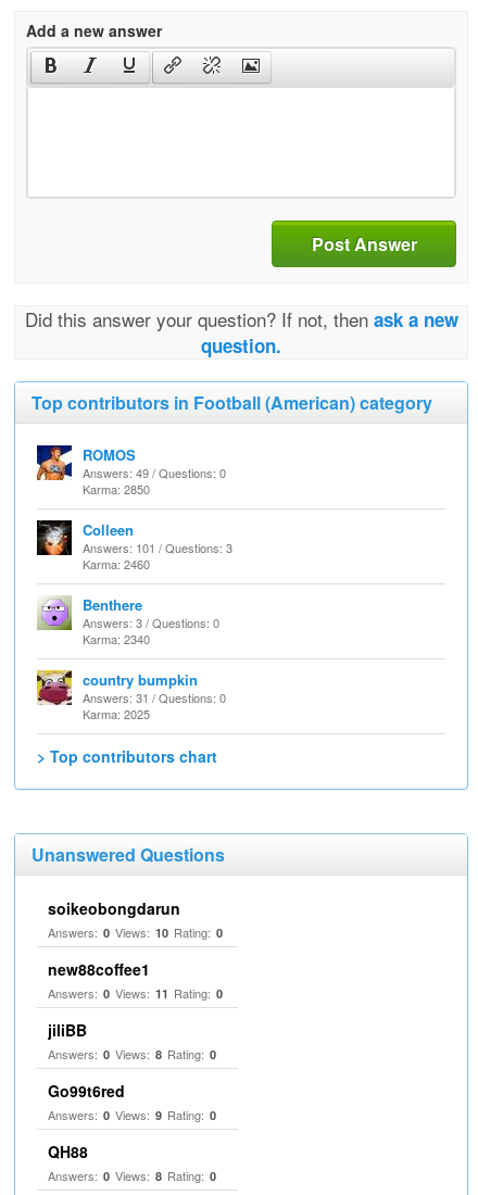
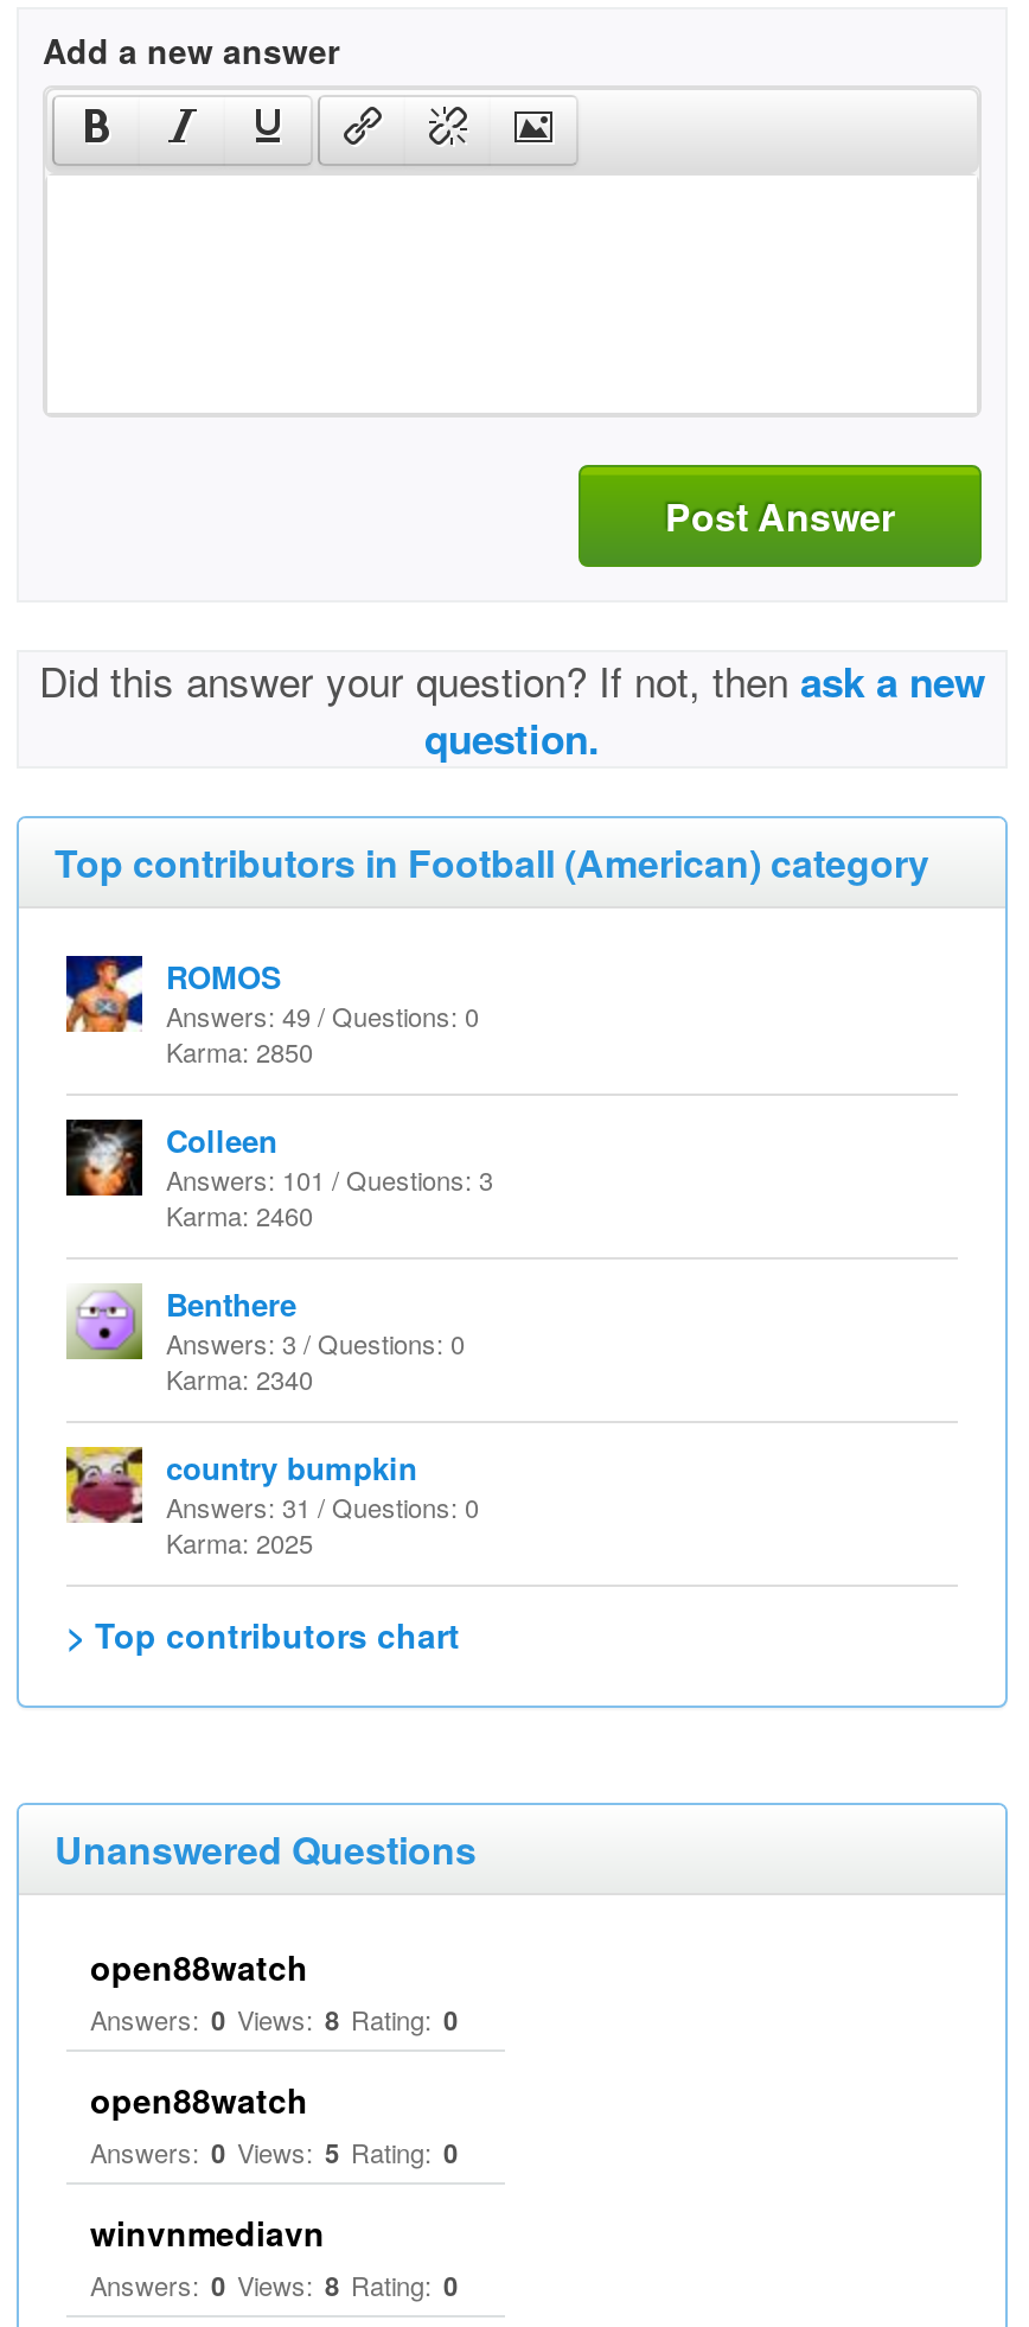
- soikeobongdarun
- Answers: 0 Views: 10 Rating: 0
- new88coffee1
- Answers: 0 Views: 11 Rating: 0
- jiliBB
+ open88watch

- Go99t6red
- Answers: 0 Views: 9 Rating: 0
+ open88watch
+ Answers: 0 Views: 5 Rating: 0

- QH88
+ winvnmediavn
